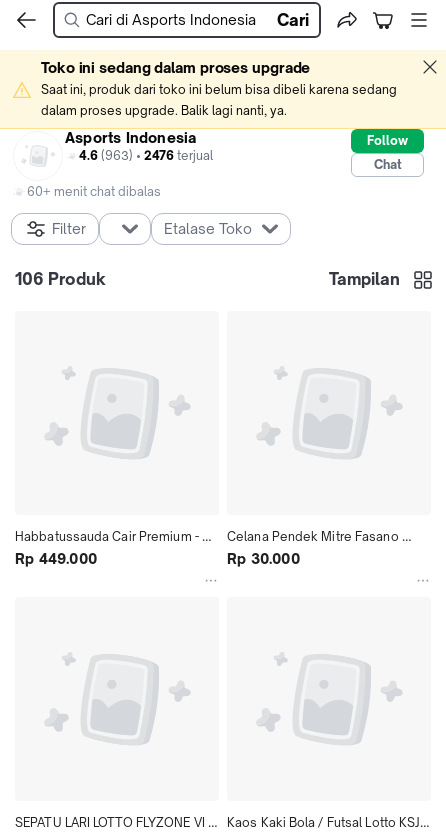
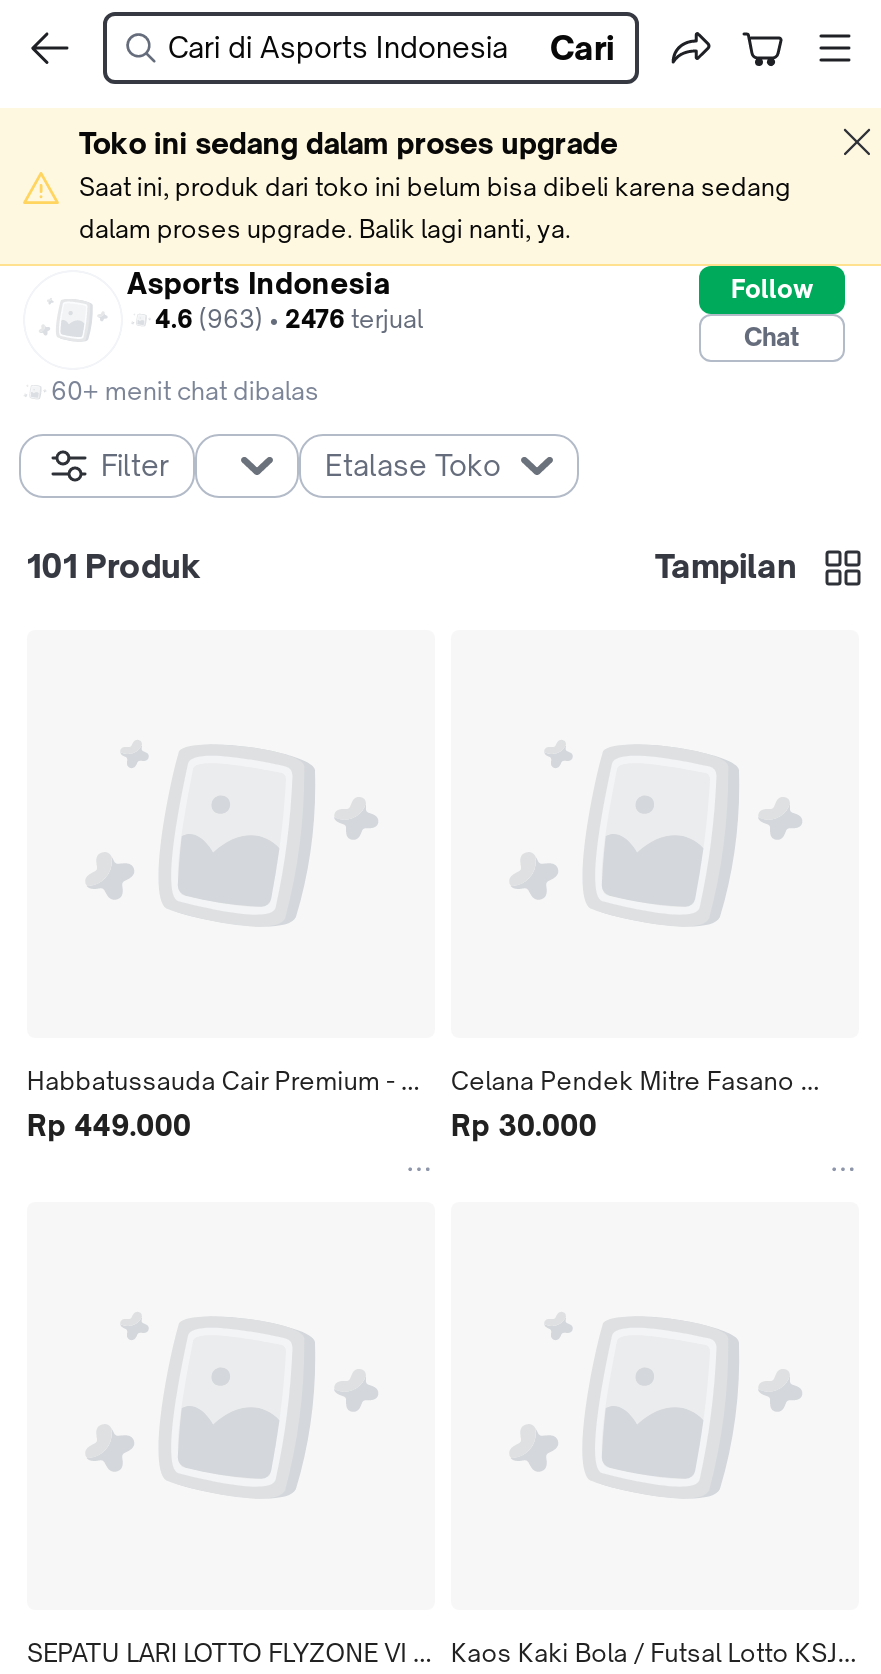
- 106 Produk
+ 101 Produk
